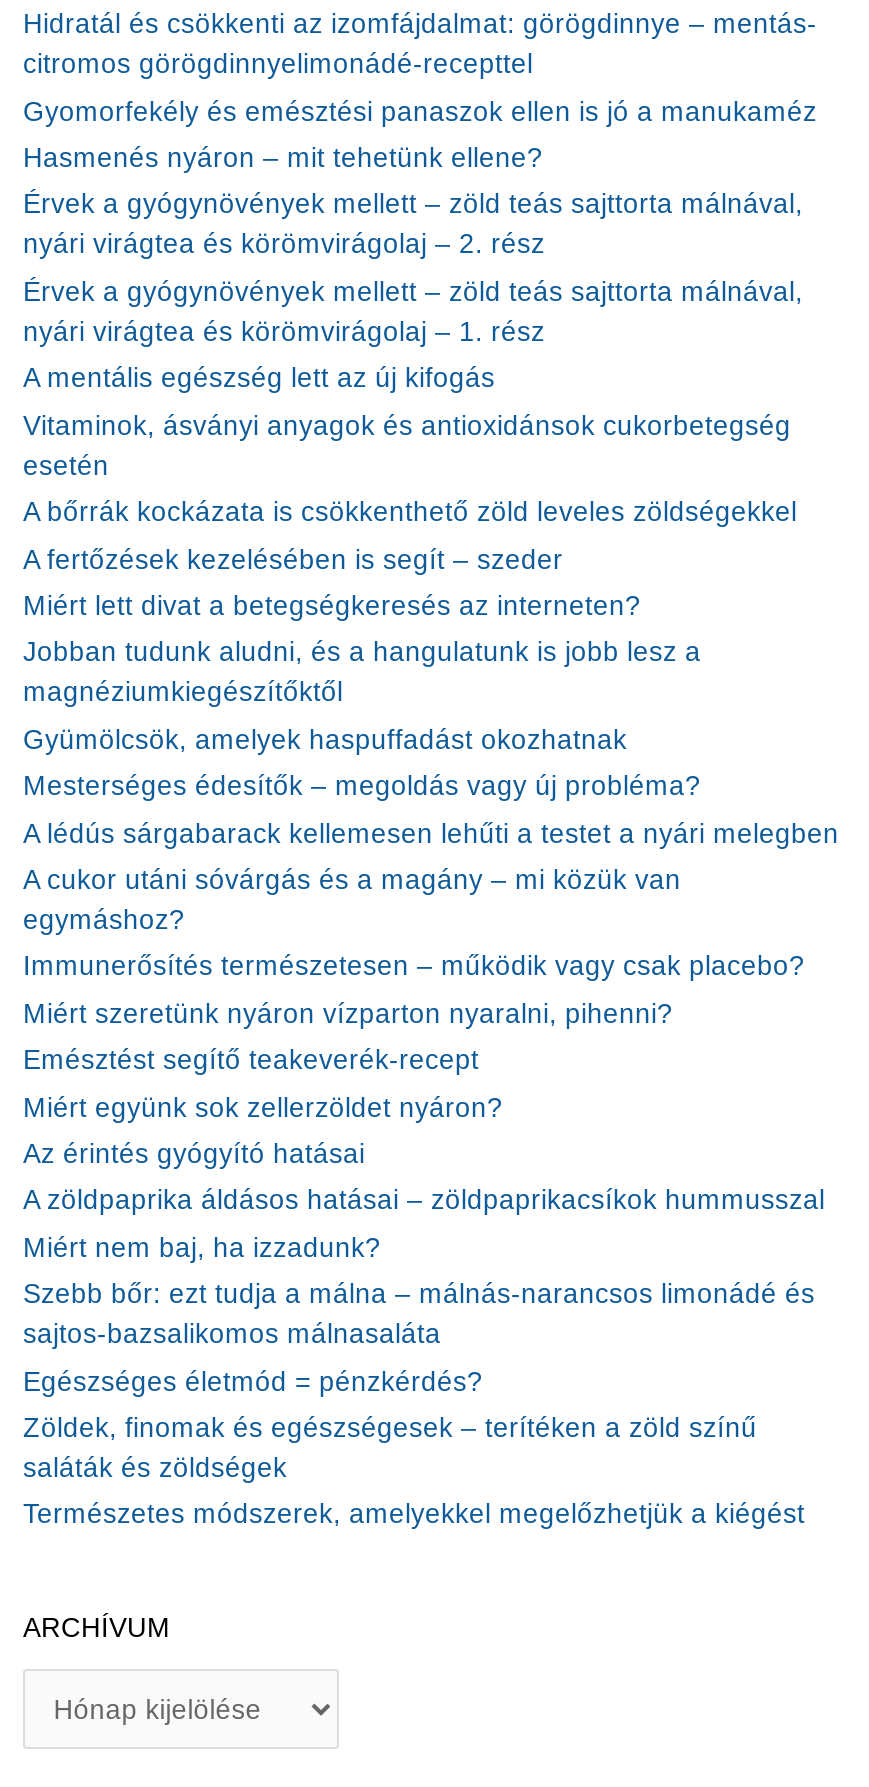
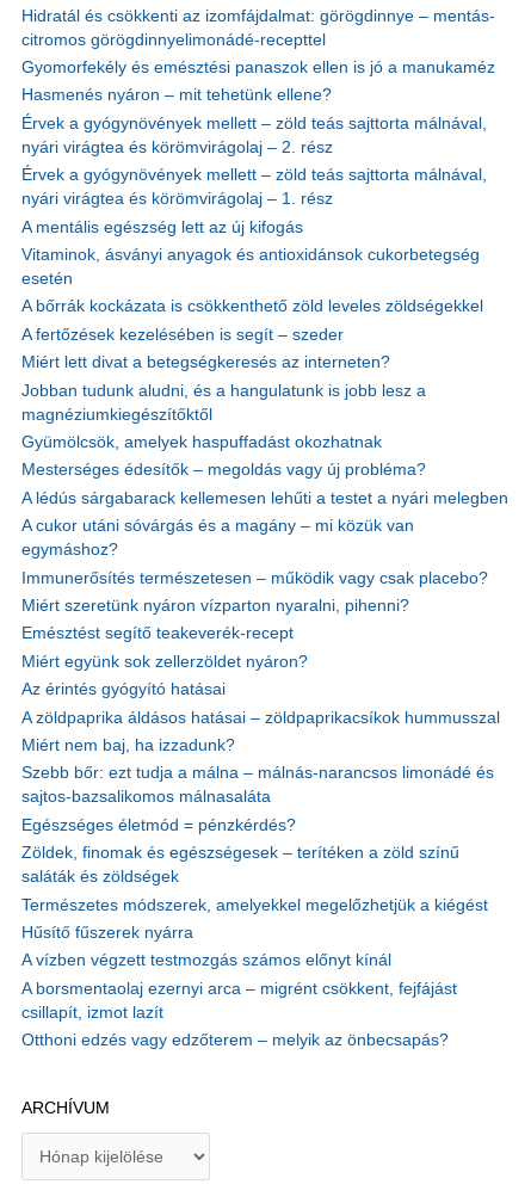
+ Hűsítő fűszerek nyárra
+ A vízben végzett testmozgás számos előnyt kínál
+ A borsmentaolaj ezernyi arca – migrént csökkent, fejfájást
+ csillapít, izmot lazít
+ Otthoni edzés vagy edzőterem – melyik az önbecsapás?
